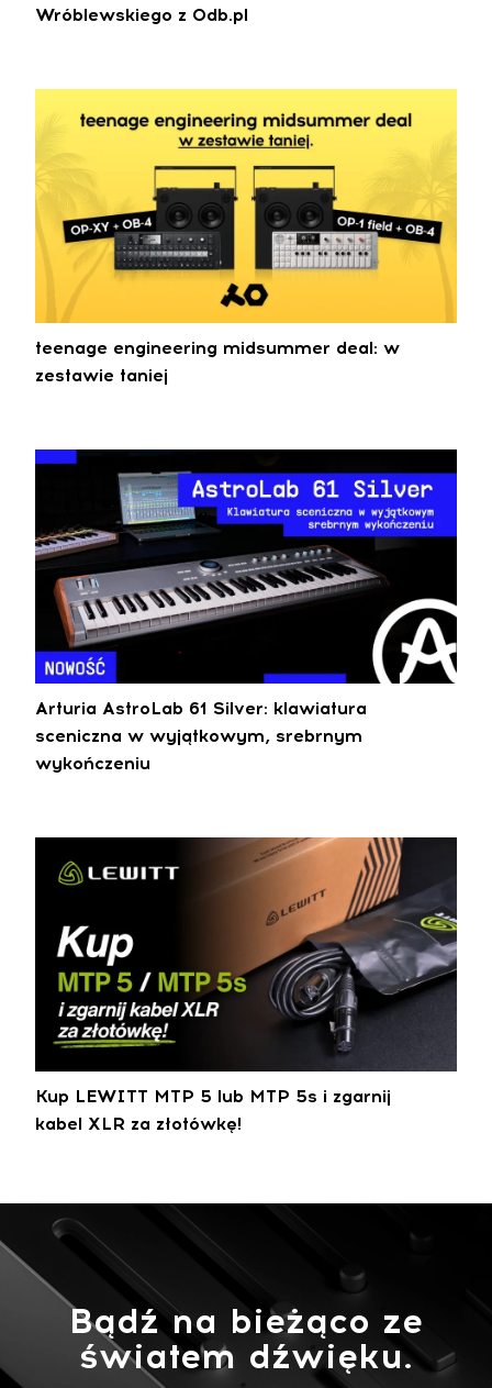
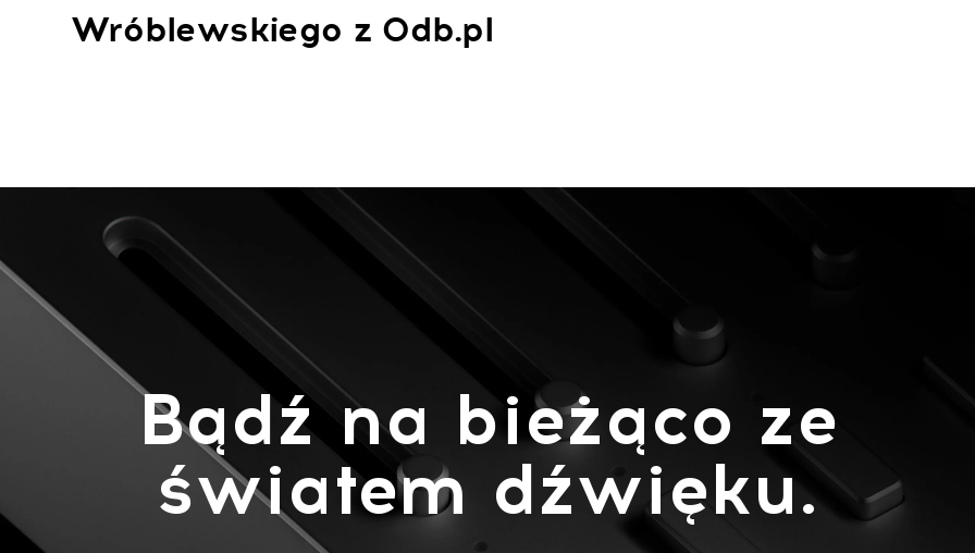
- [image]
- teenage engineering midsummer deal: w
- zestawie taniej

- [image]
- Arturia AstroLab 61 Silver: klawiatura
- sceniczna w wyjątkowym, srebrnym
- wykończeniu

- [image]
- Kup LEWITT MTP 5 lub MTP 5s i zgarnij
- kabel XLR za złotówkę!
